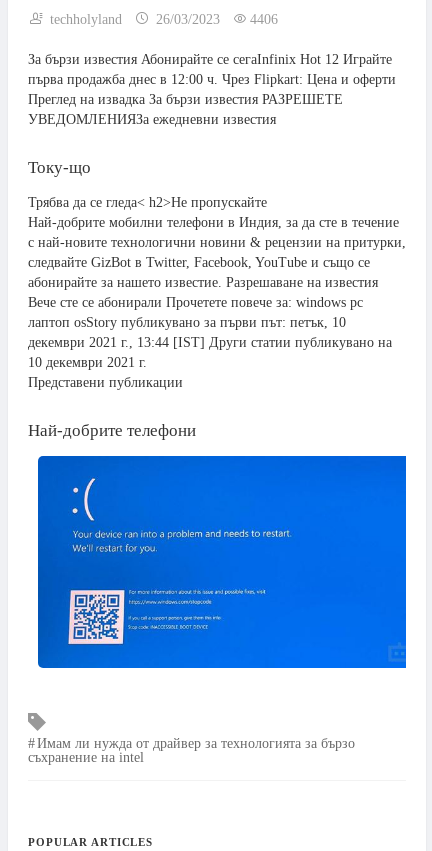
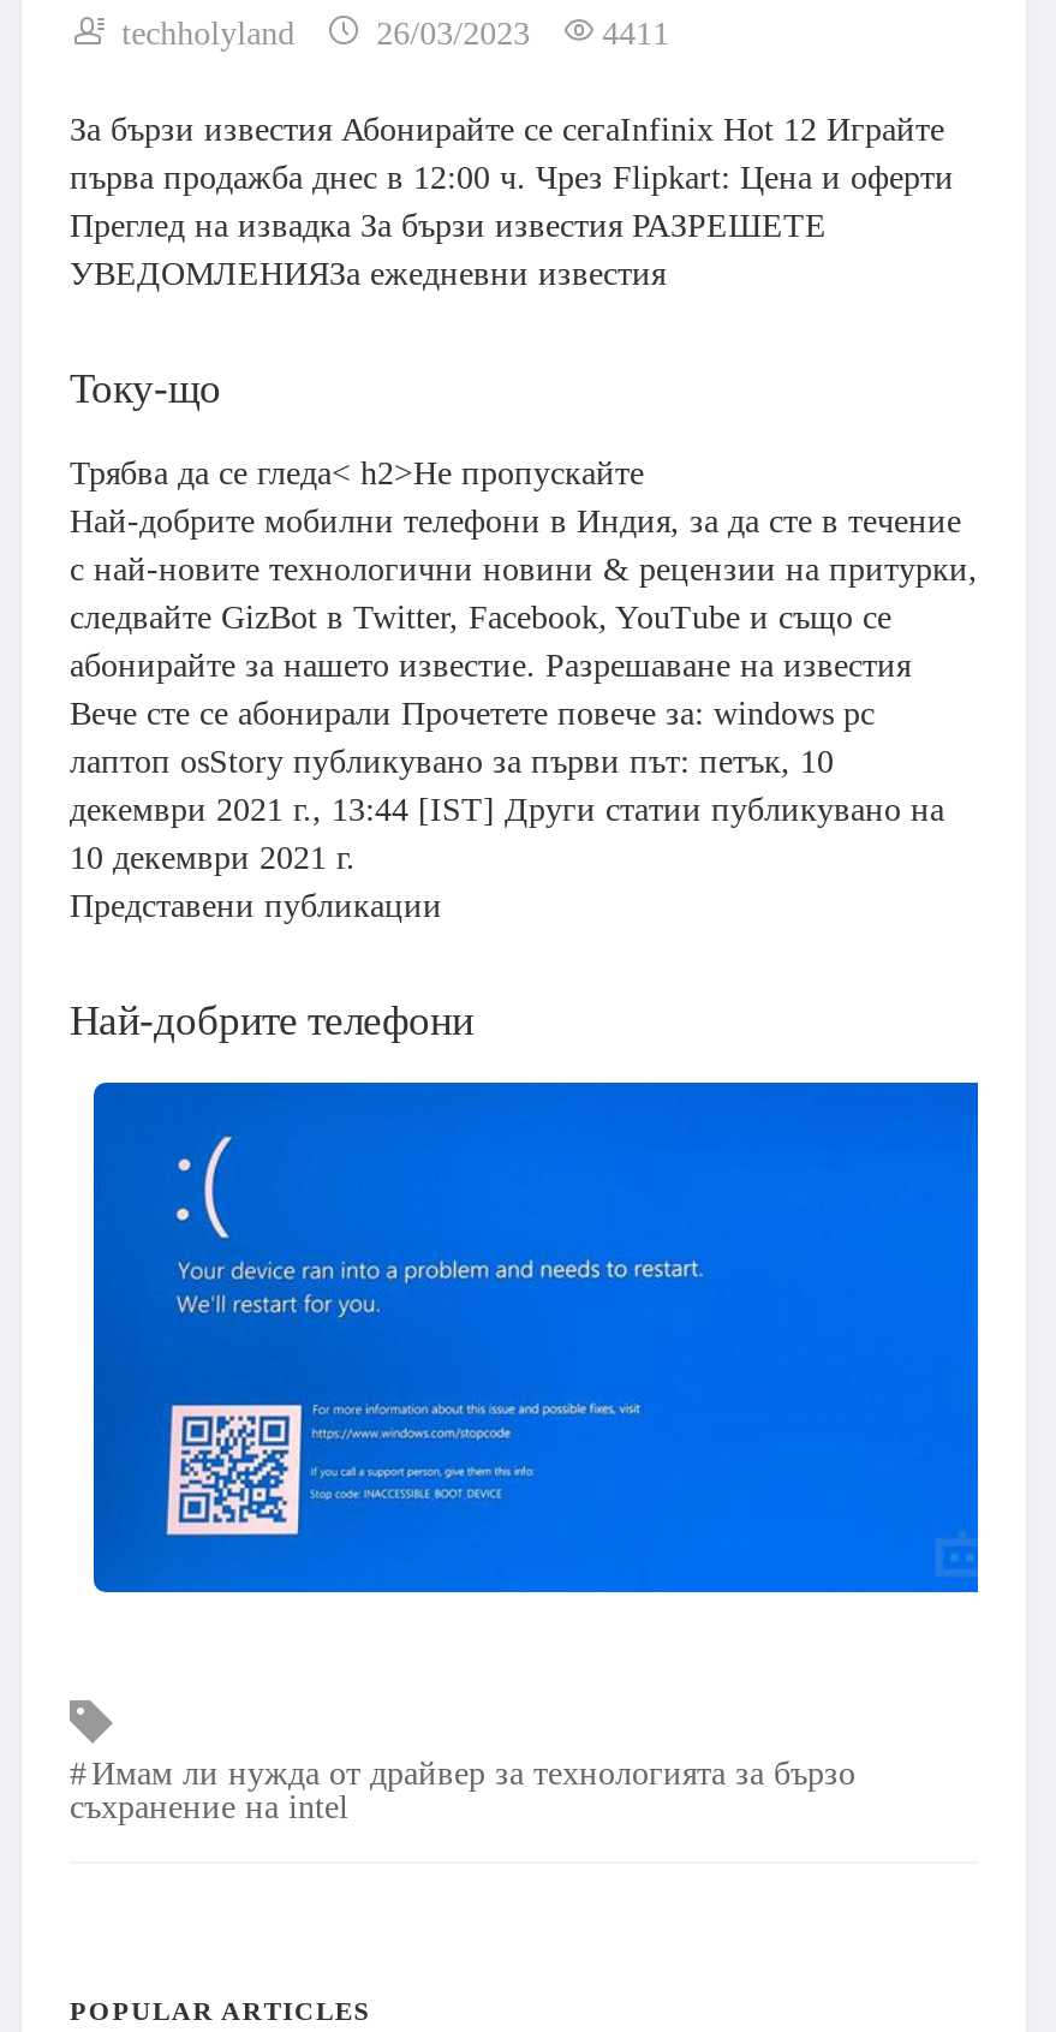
- techholyland 26/03/2023 4406
+ techholyland 26/03/2023 4411
